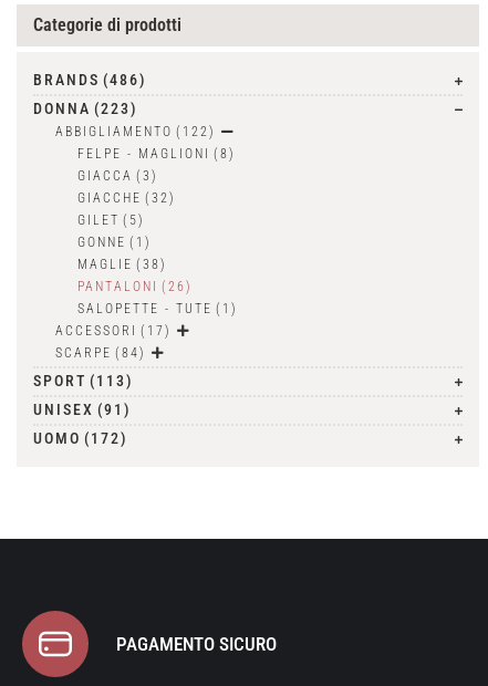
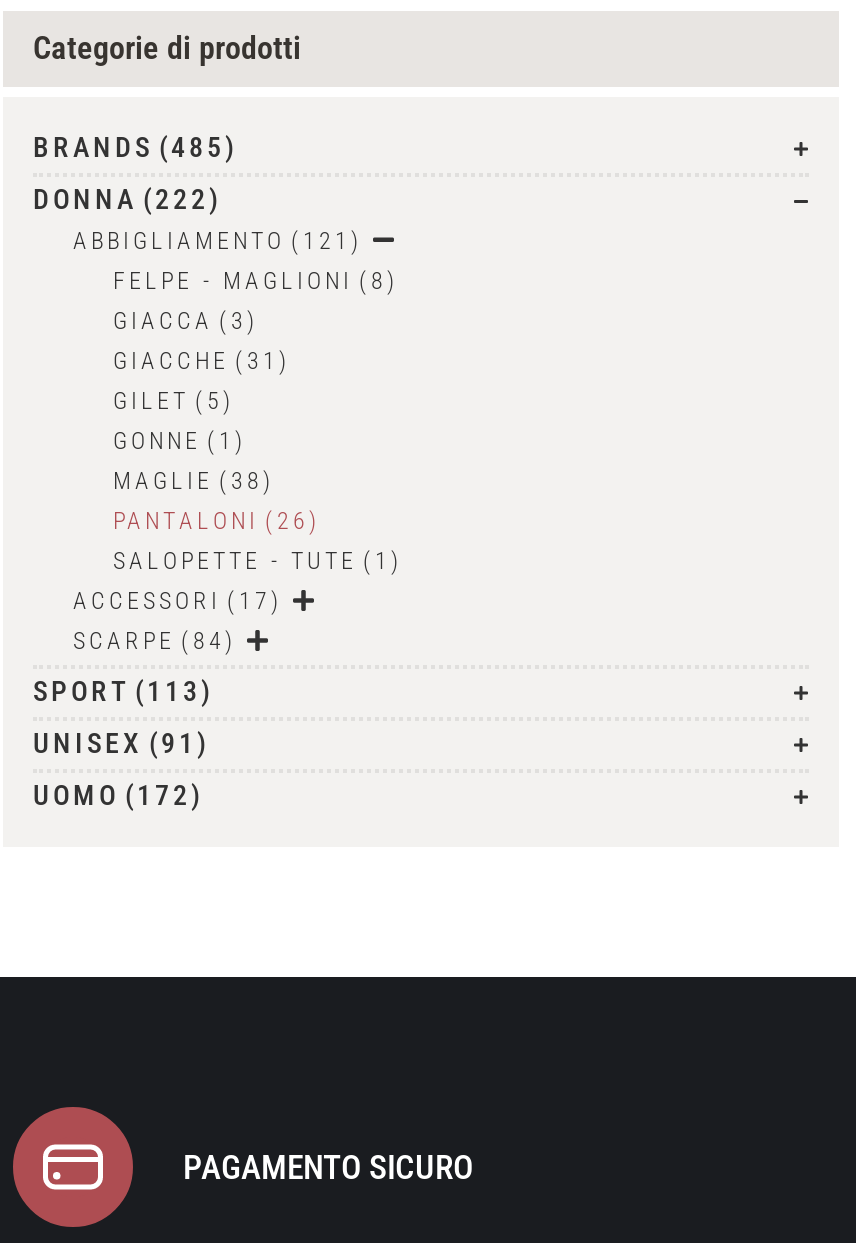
- BRANDS (486)
+ BRANDS (485)

- DONNA (223)
+ DONNA (222)

- ABBIGLIAMENTO (122)
+ ABBIGLIAMENTO (121)

- GIACCHE (32)
+ GIACCHE (31)
